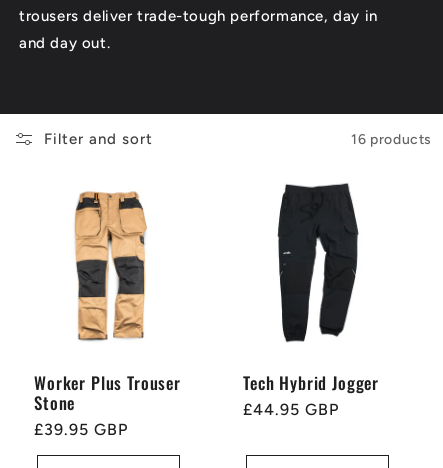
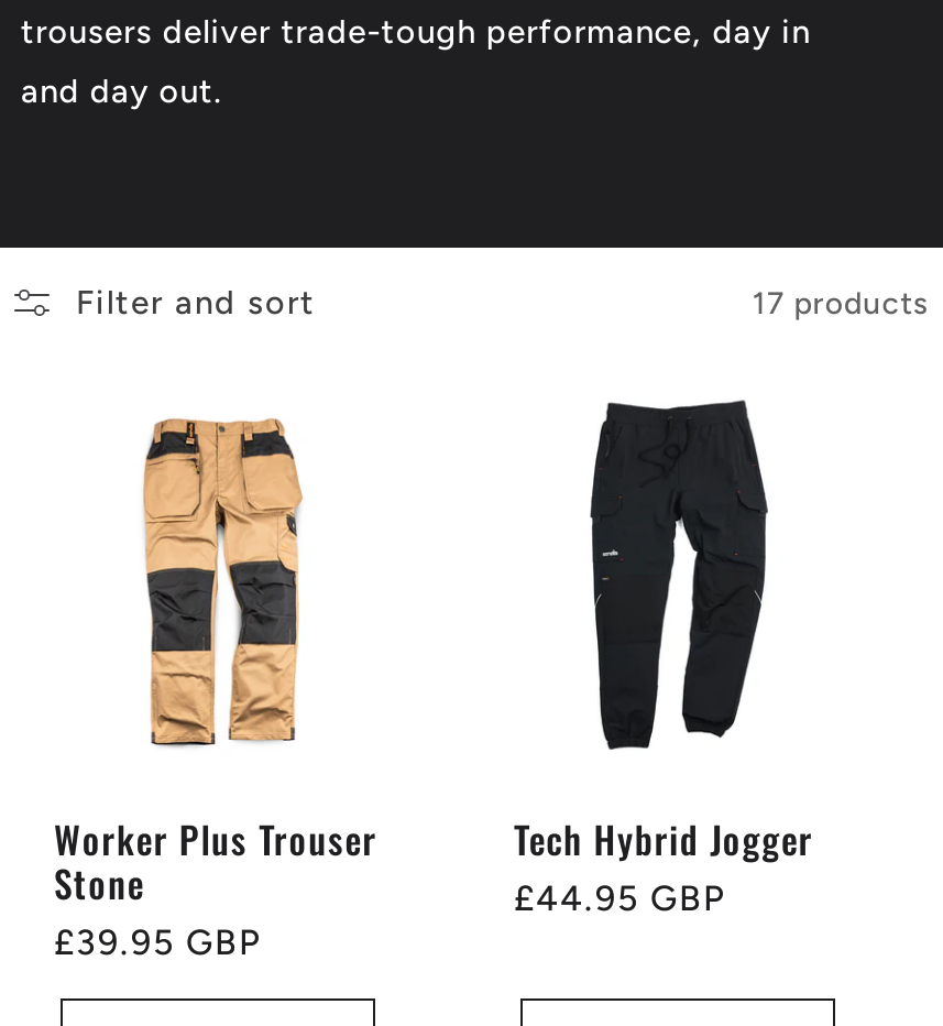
- 16 products
+ 17 products
